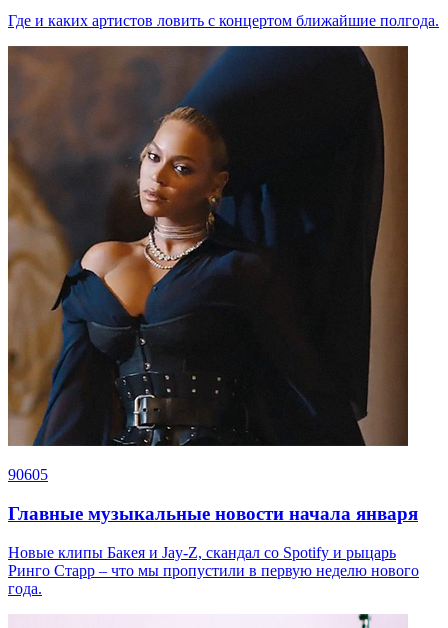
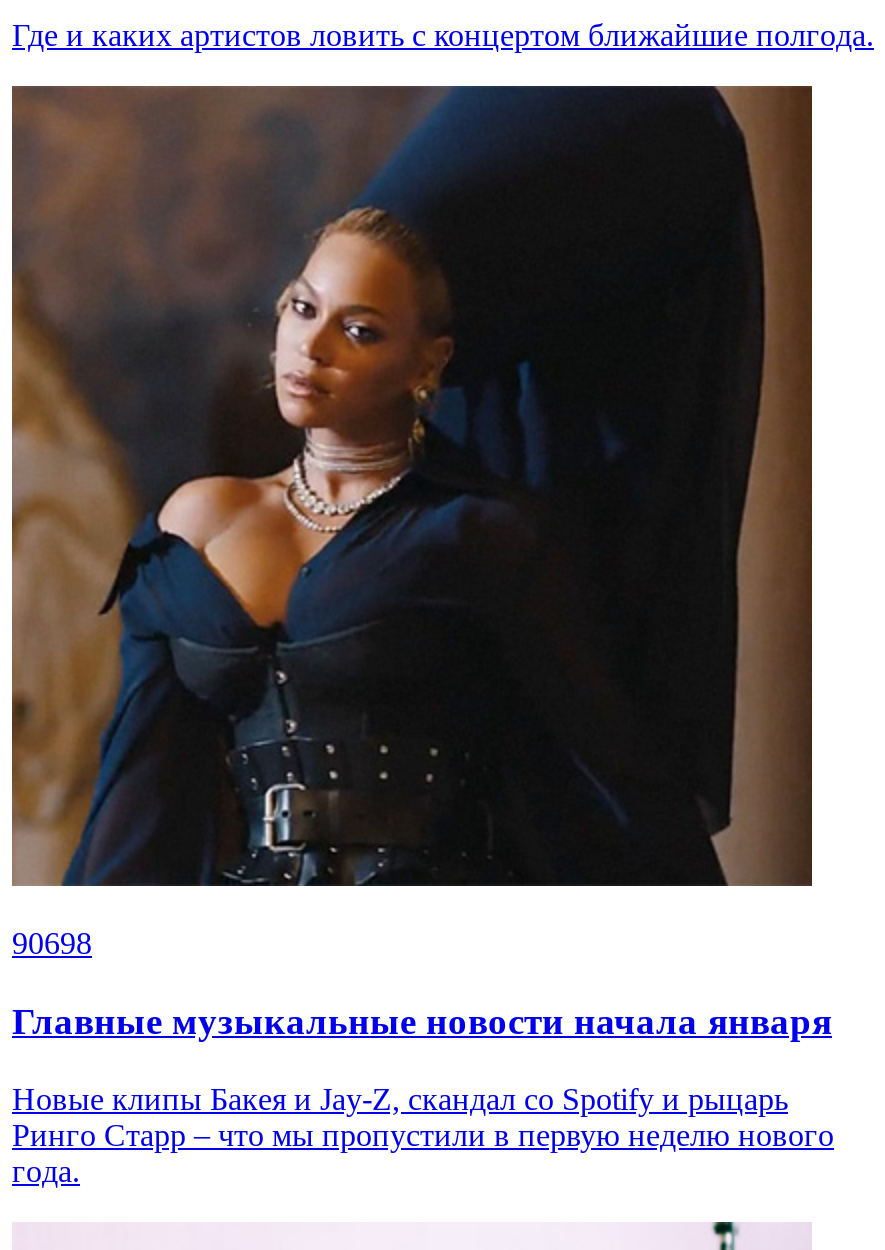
- 90605
+ 90698
